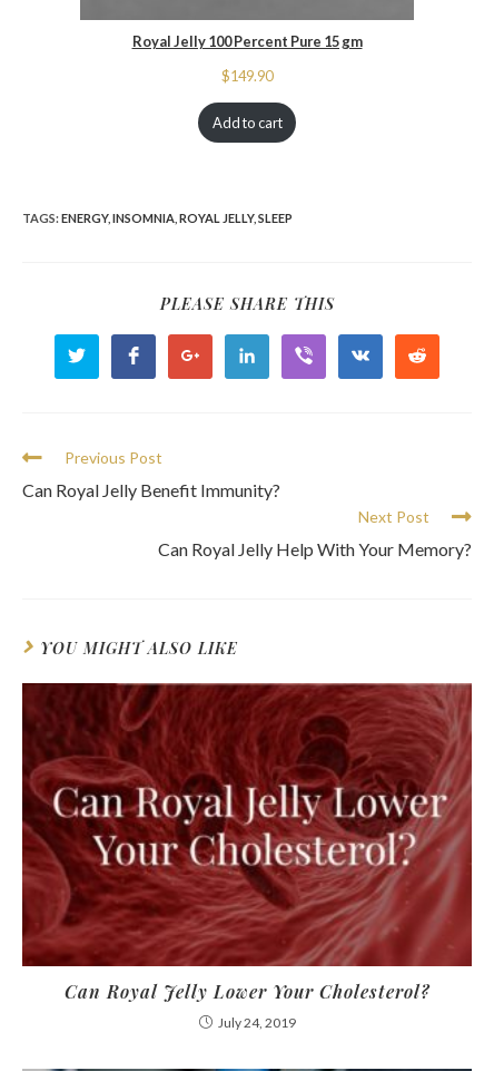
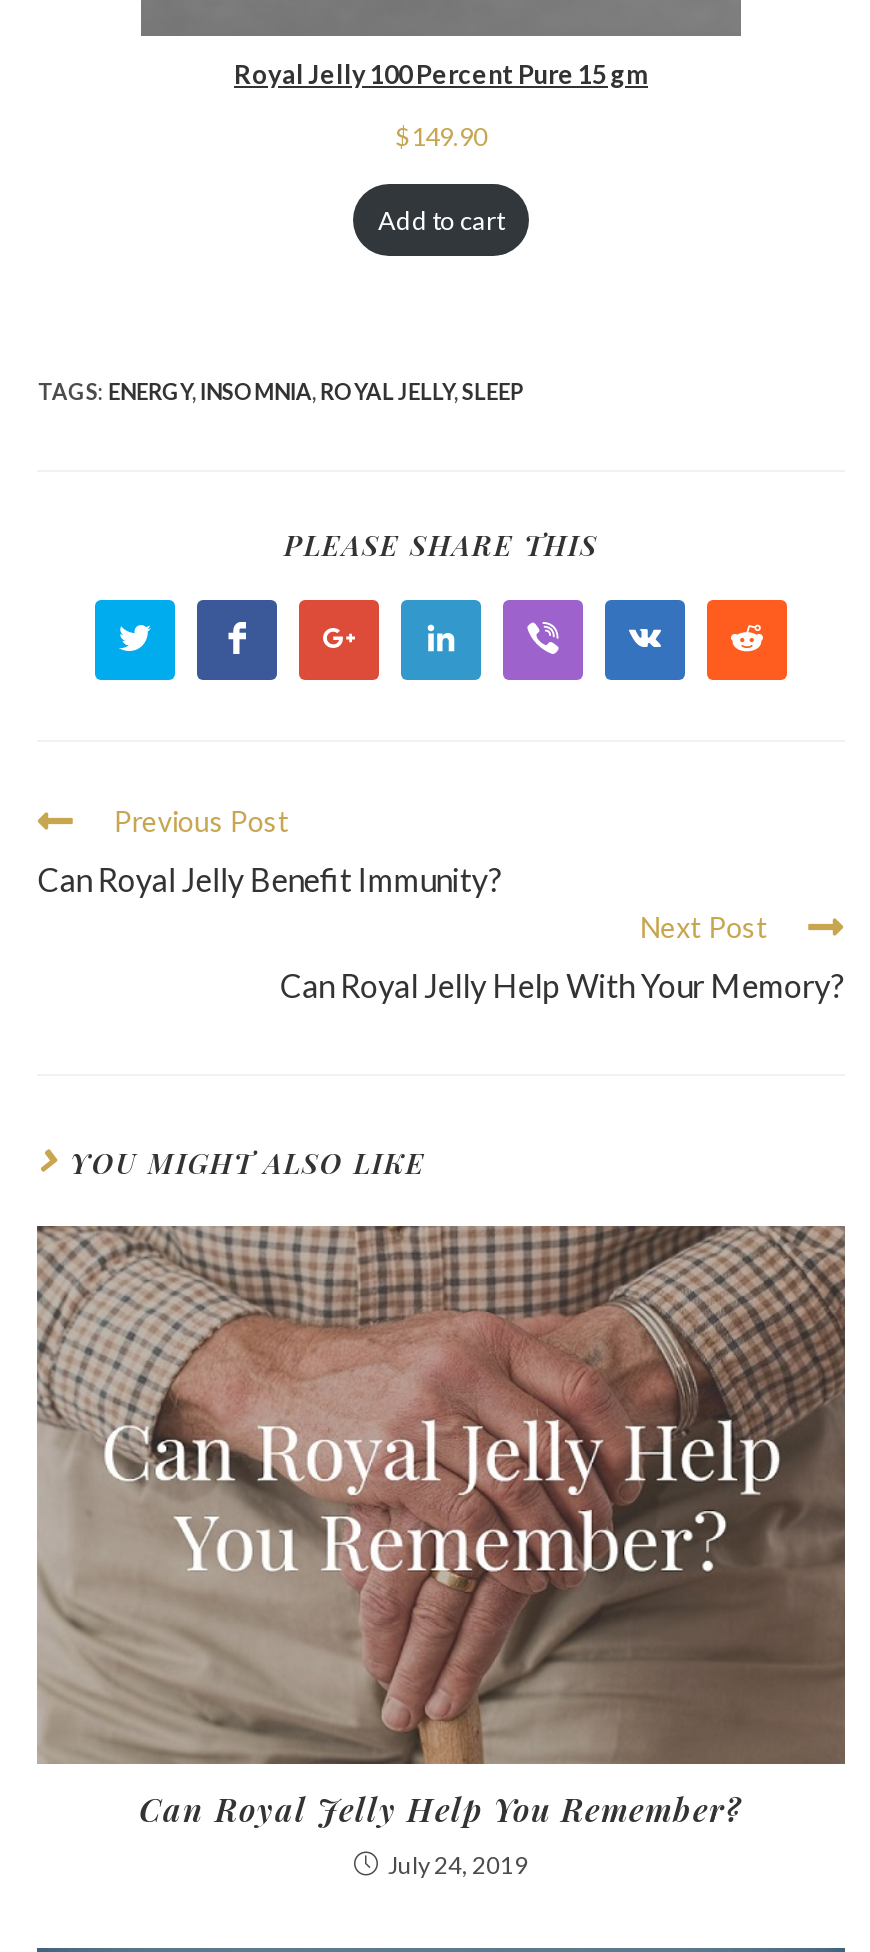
- [image]
- Can Royal Jelly Lower Your Cholesterol?
+ [image]
+ Can Royal Jelly Help You Remember?
